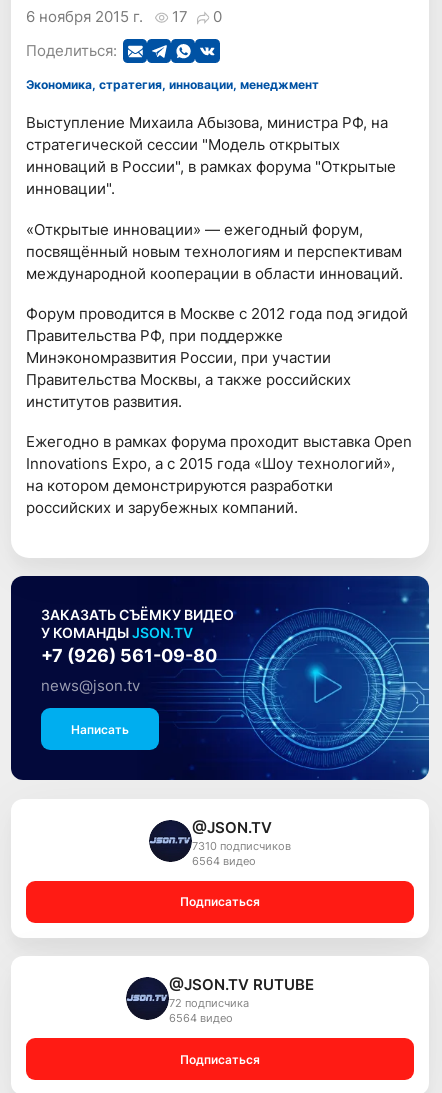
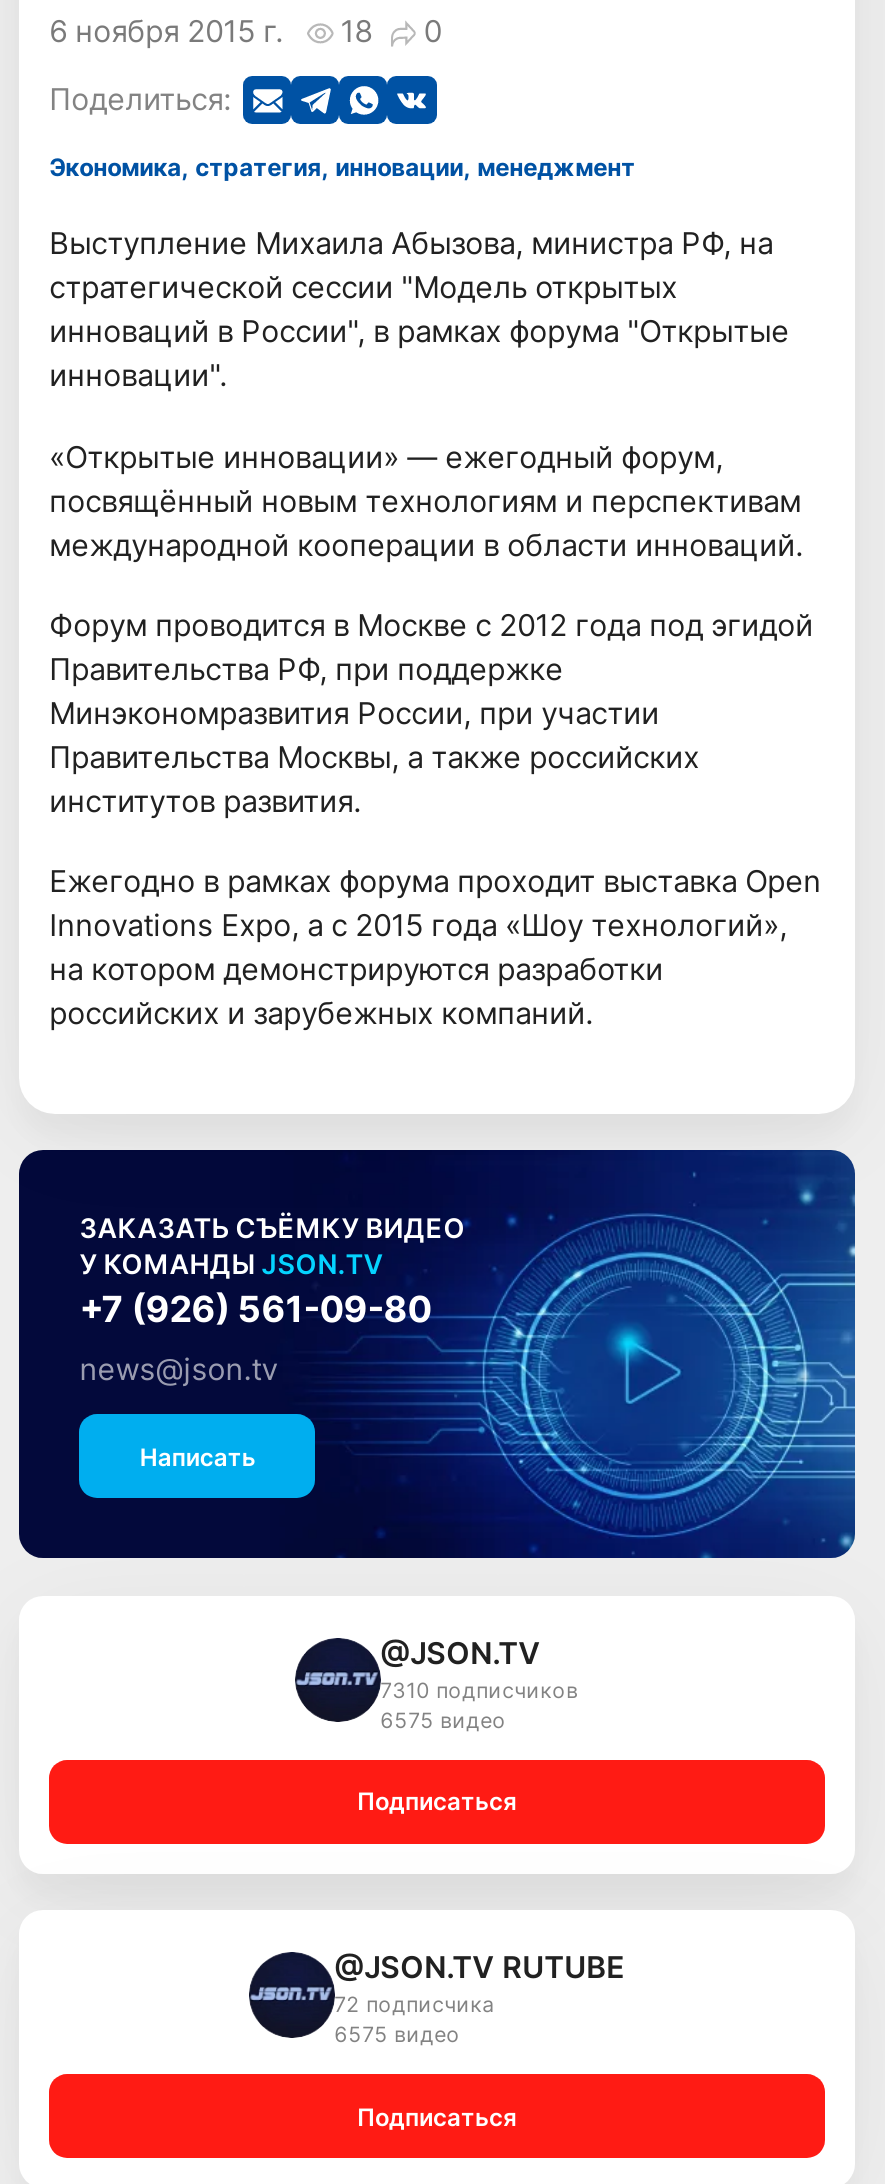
- 6 ноября 2015 г. 17 0
+ 6 ноября 2015 г. 18 0

- 6564 видео
+ 6575 видео

- 6564 видео
+ 6575 видео
